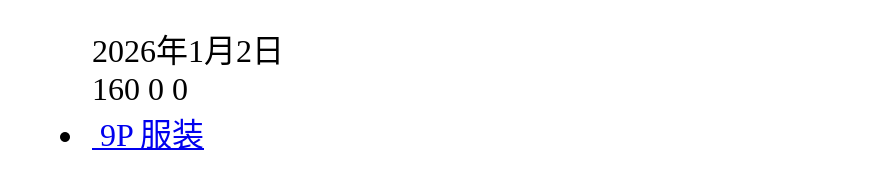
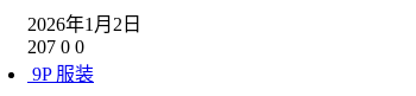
- 160 0 0
+ 207 0 0
